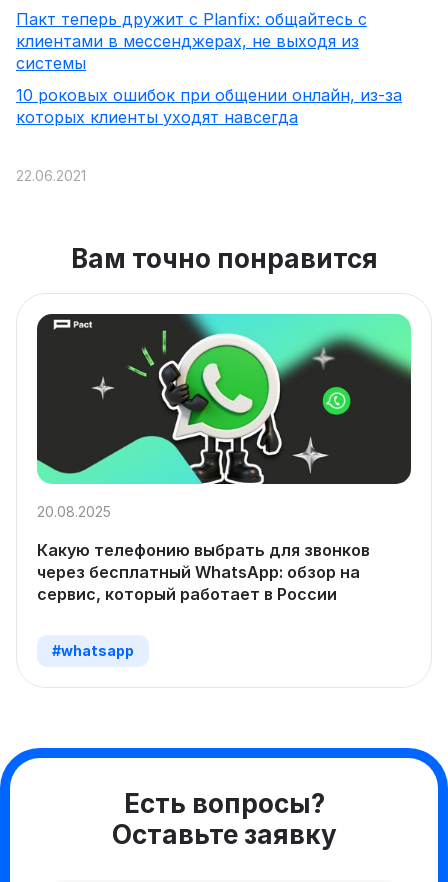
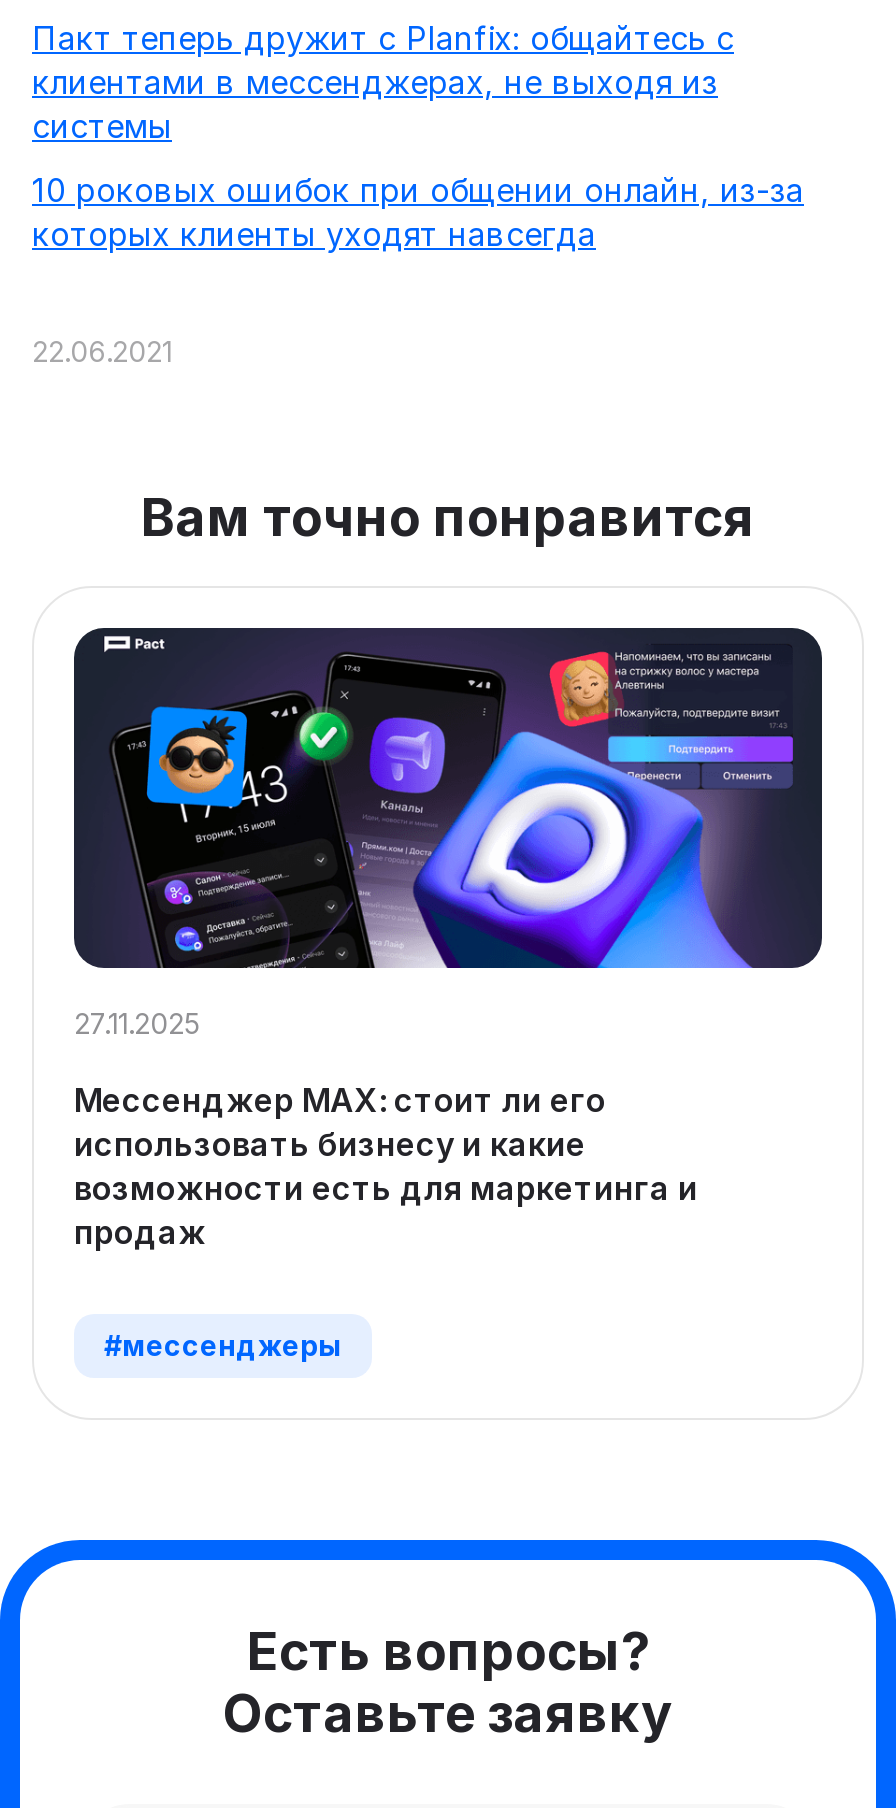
- [image]
- 20.08.2025
+ [image]
+ 27.11.2025

- Какую телефонию выбрать для звонков
- через бесплатный WhatsApp: обзор на
- сервис, который работает в России
+ Мессенджер МАХ: стоит ли его
+ использовать бизнесу и какие
+ возможности есть для маркетинга и
+ продаж

- #whatsapp
+ #мессенджеры
